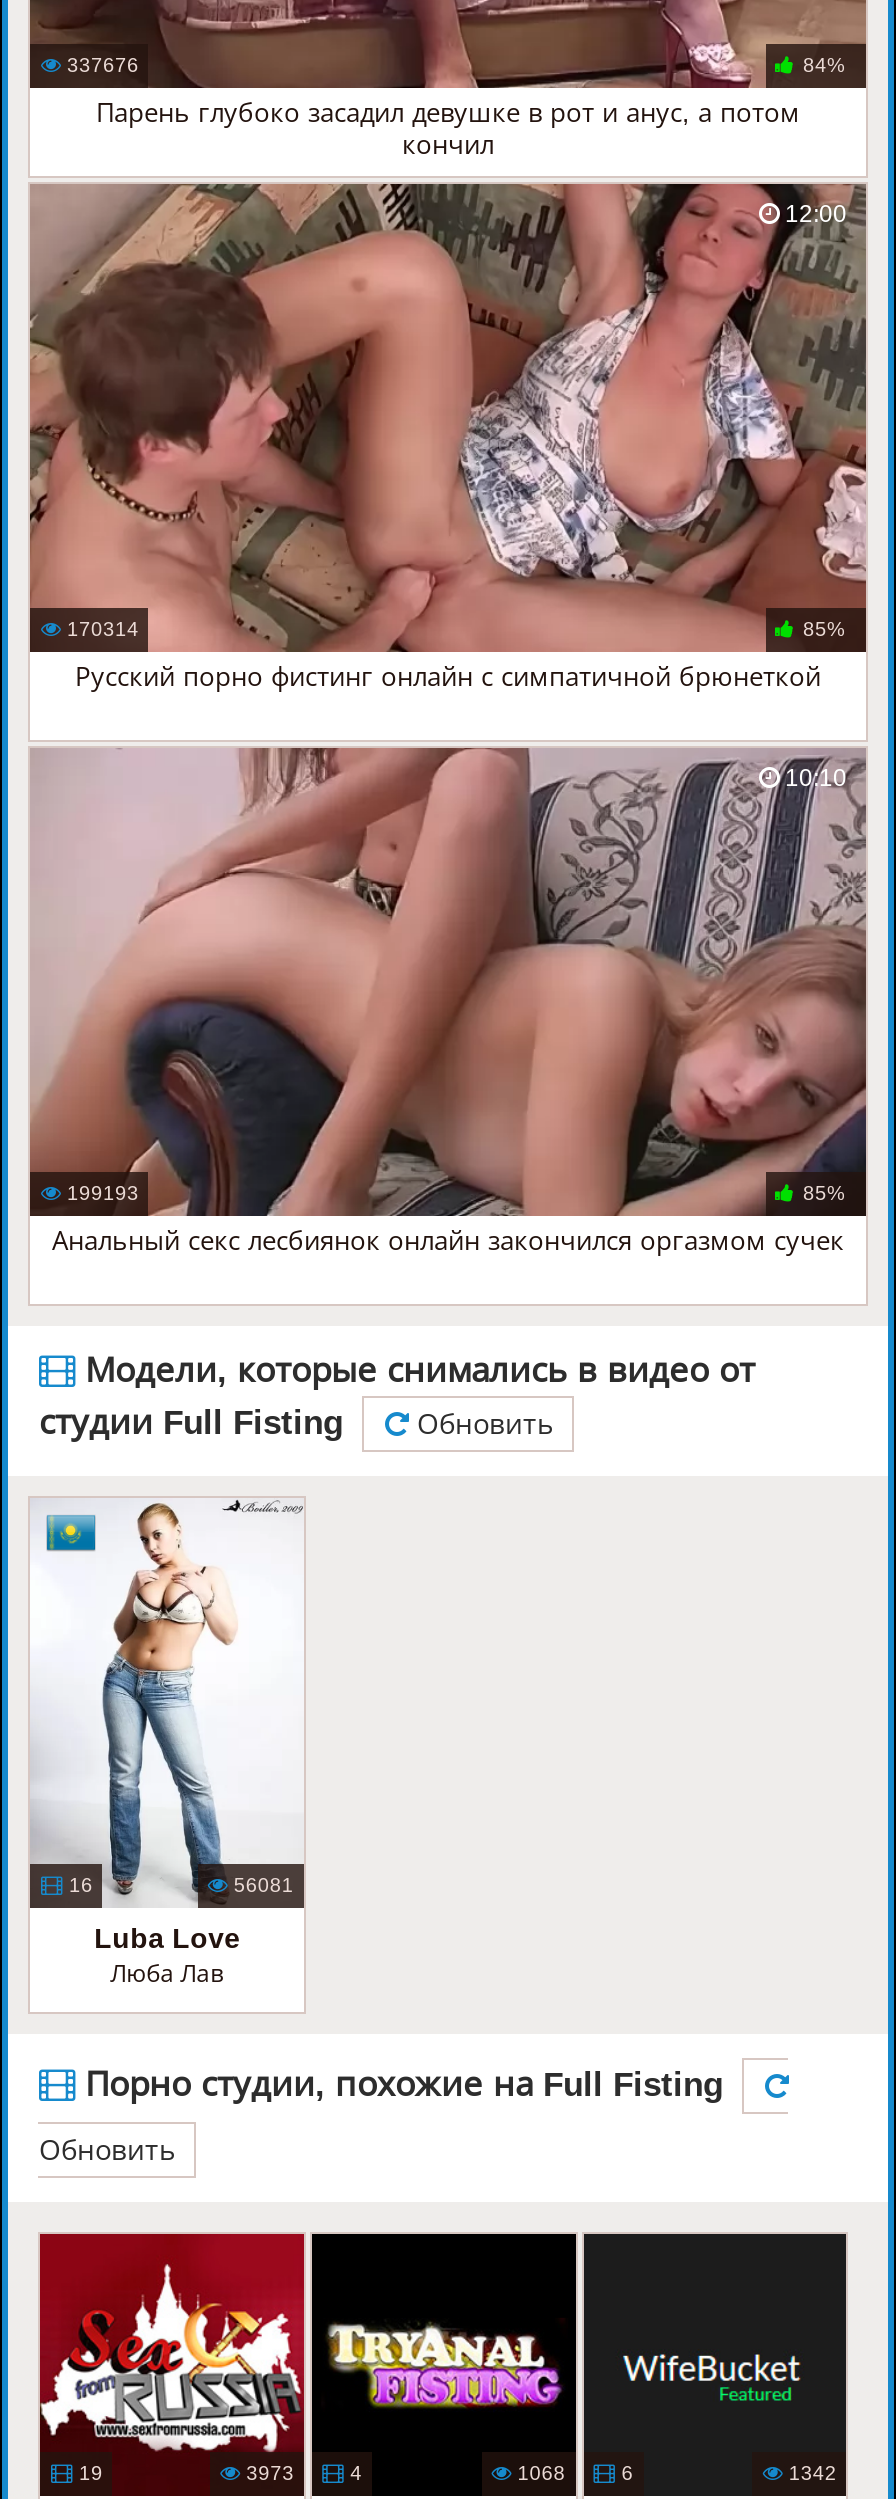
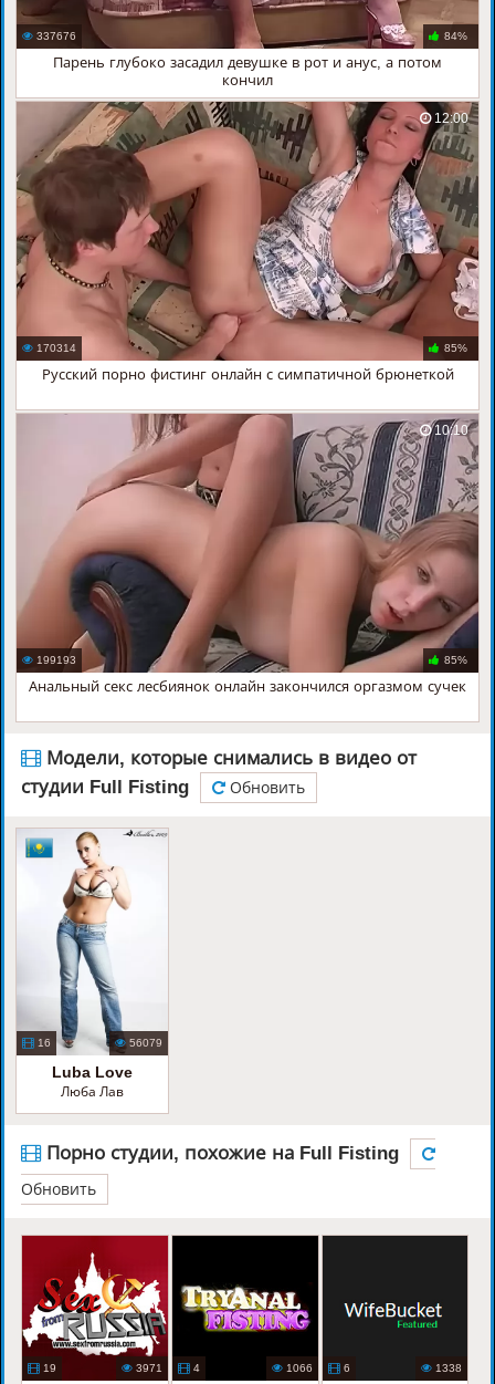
- 56081
+ 56079

- 3973
+ 3971

- 1068
+ 1066

- 1342
+ 1338
